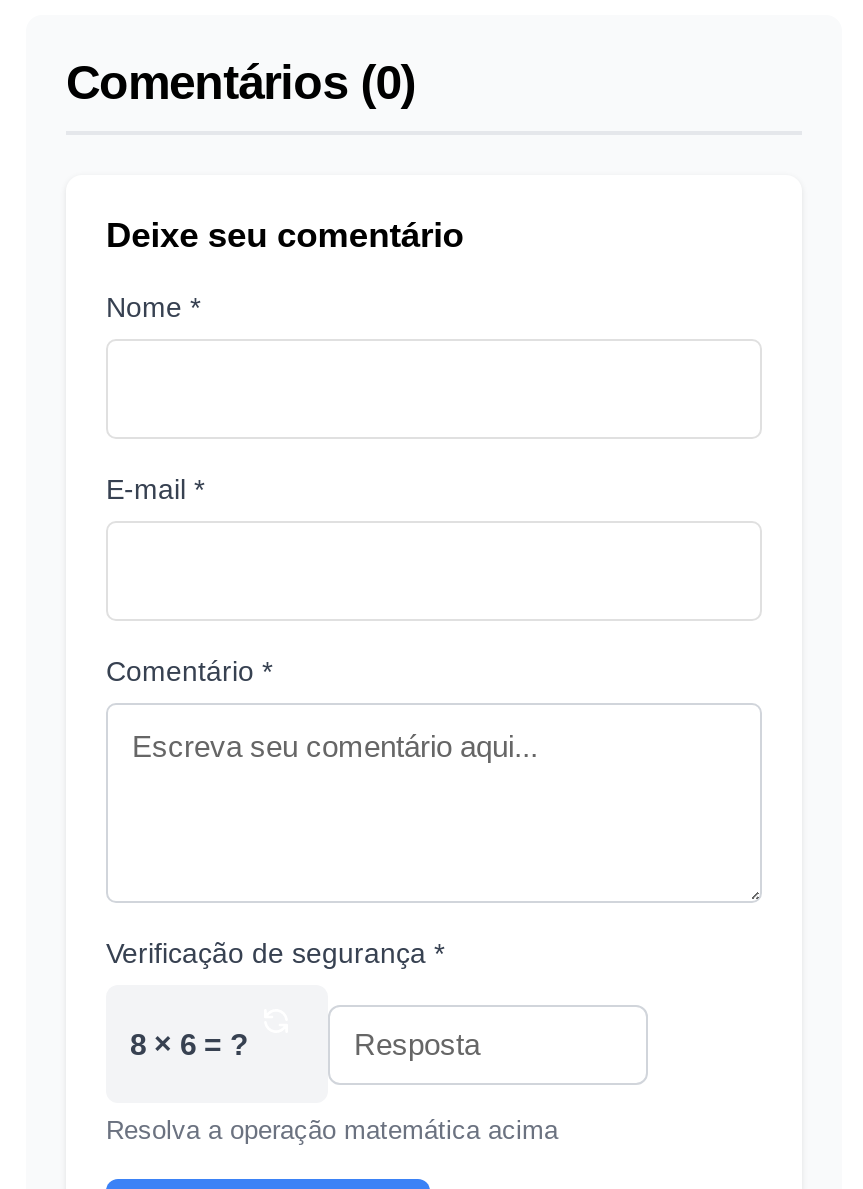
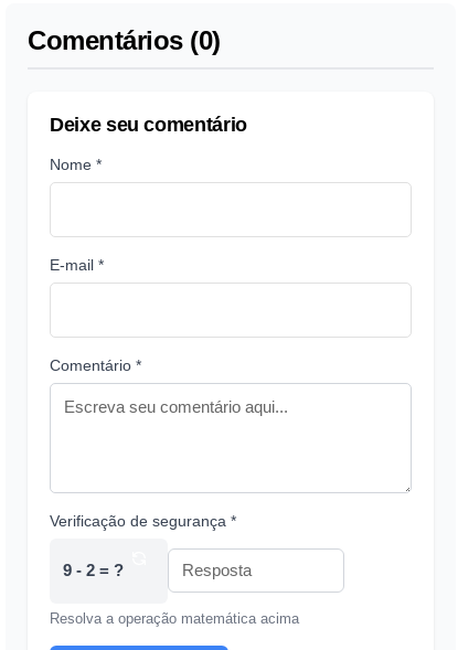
- 8 × 6 = ?
+ 9 - 2 = ?
